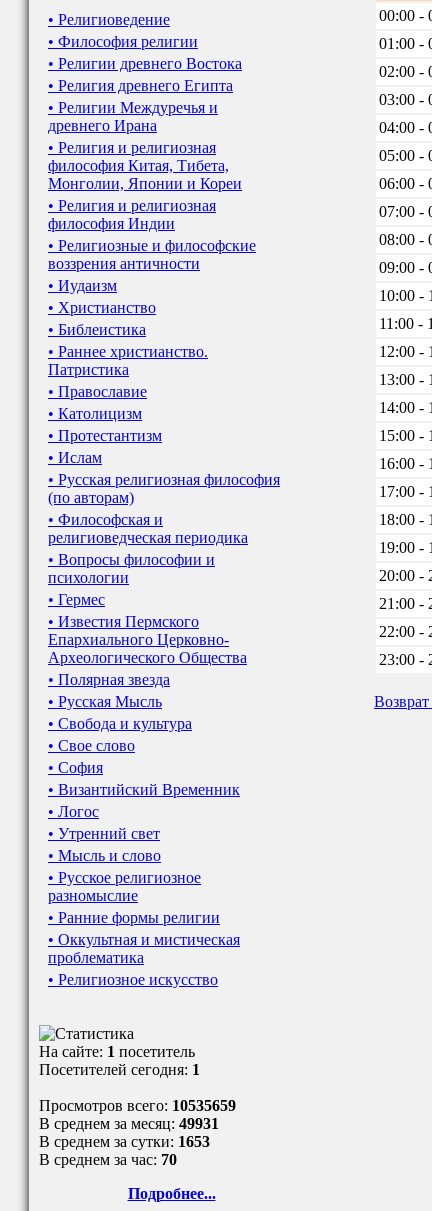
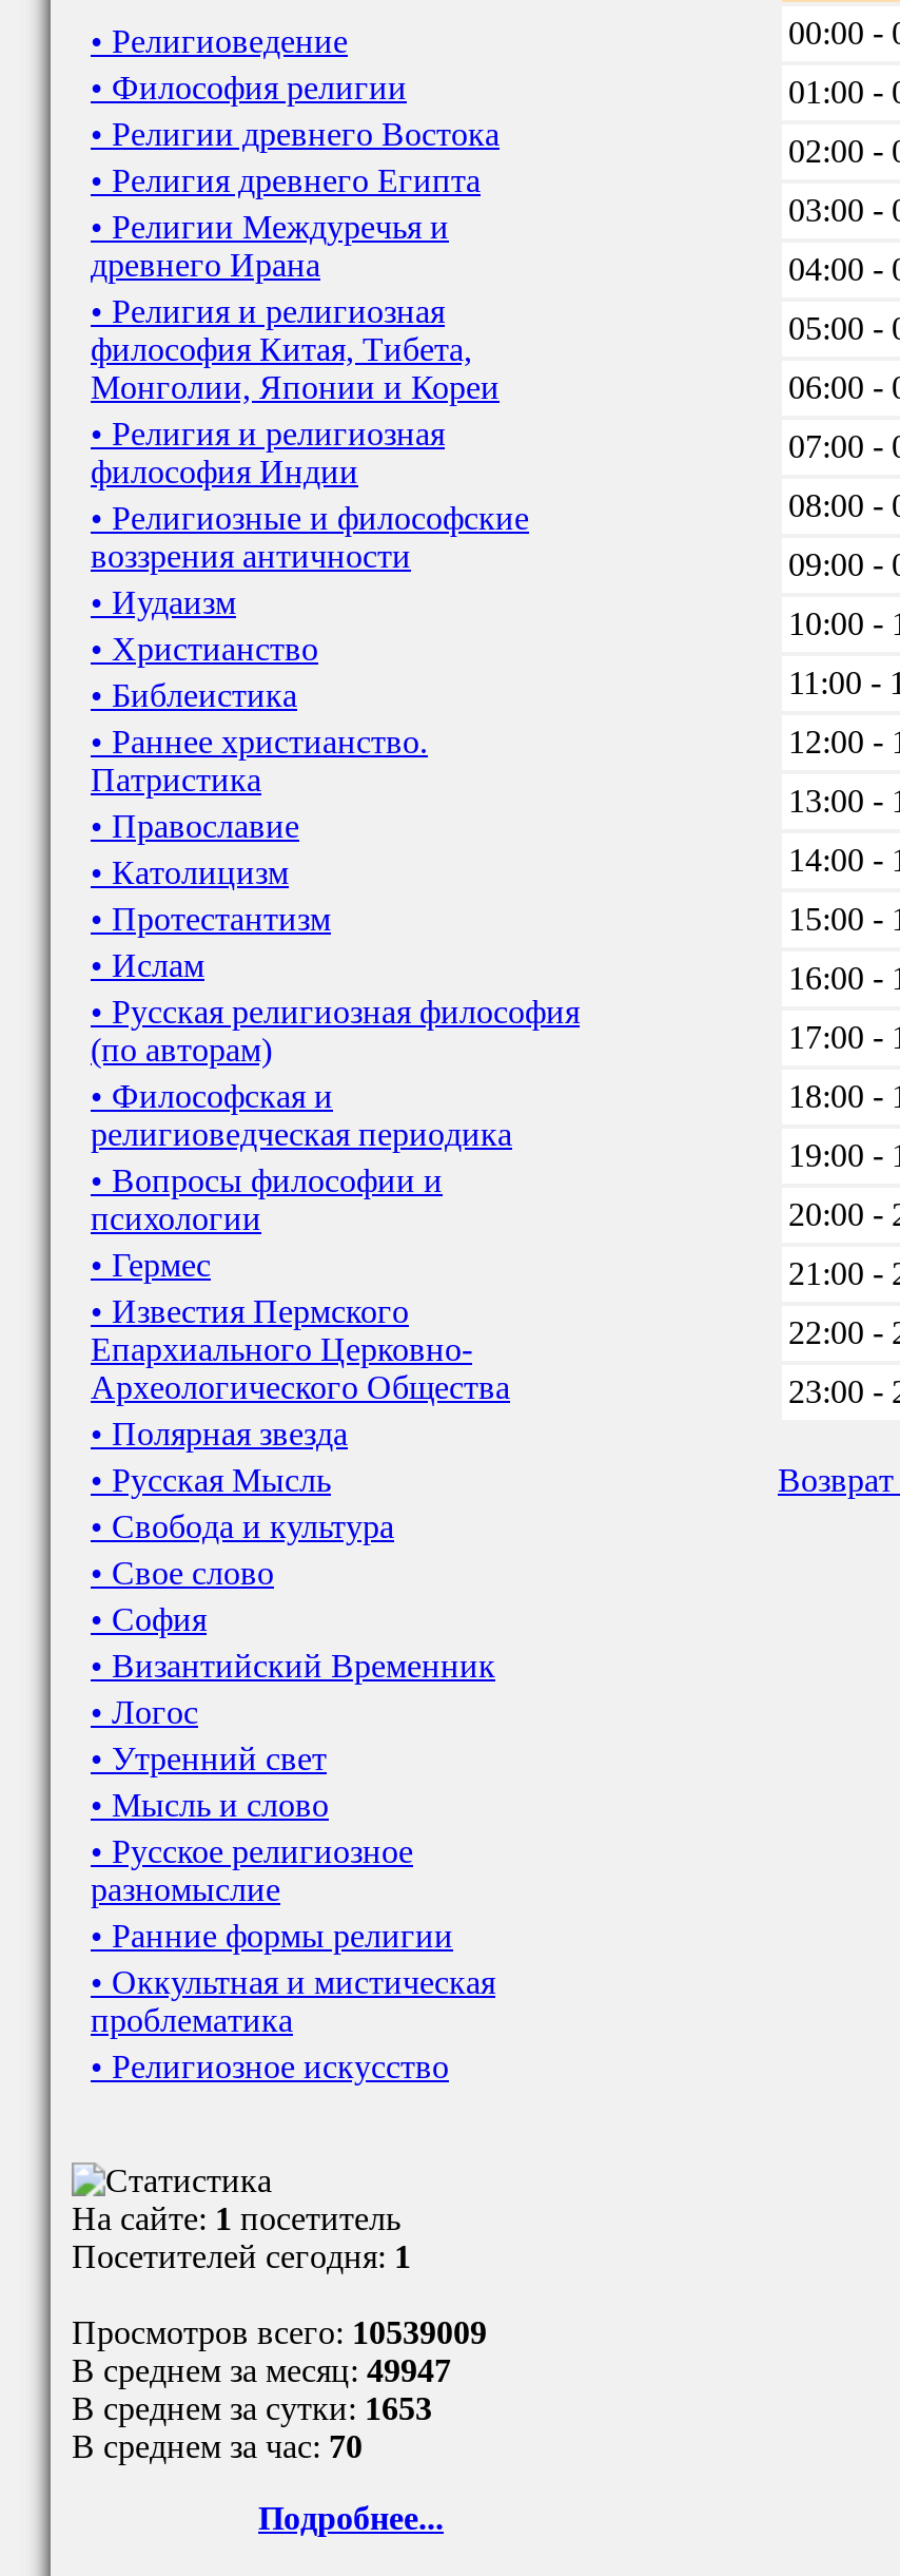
- Просмотров всего: 10535659
+ Просмотров всего: 10539009

- В среднем за месяц: 49931
+ В среднем за месяц: 49947
